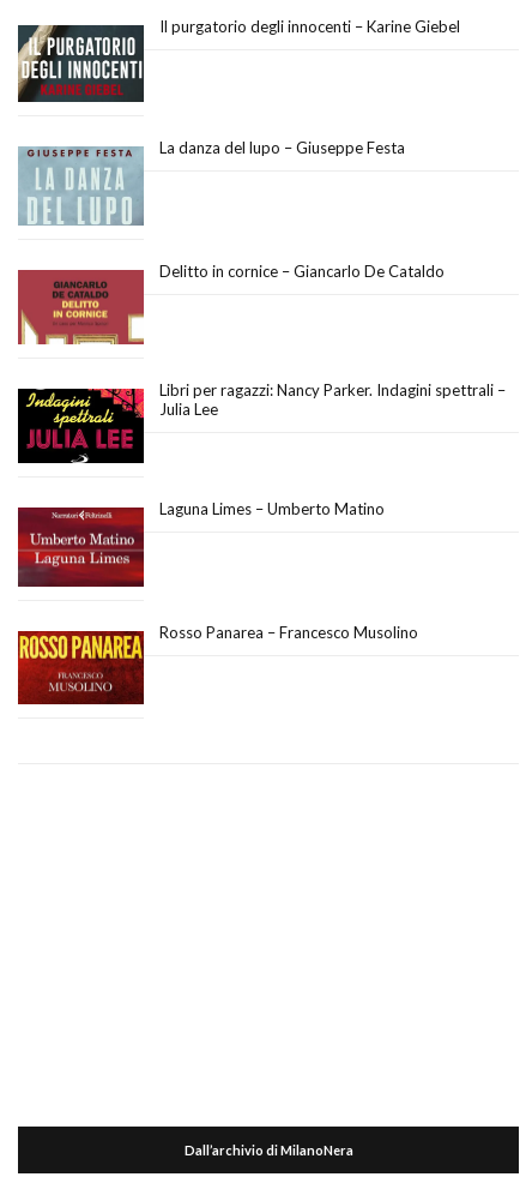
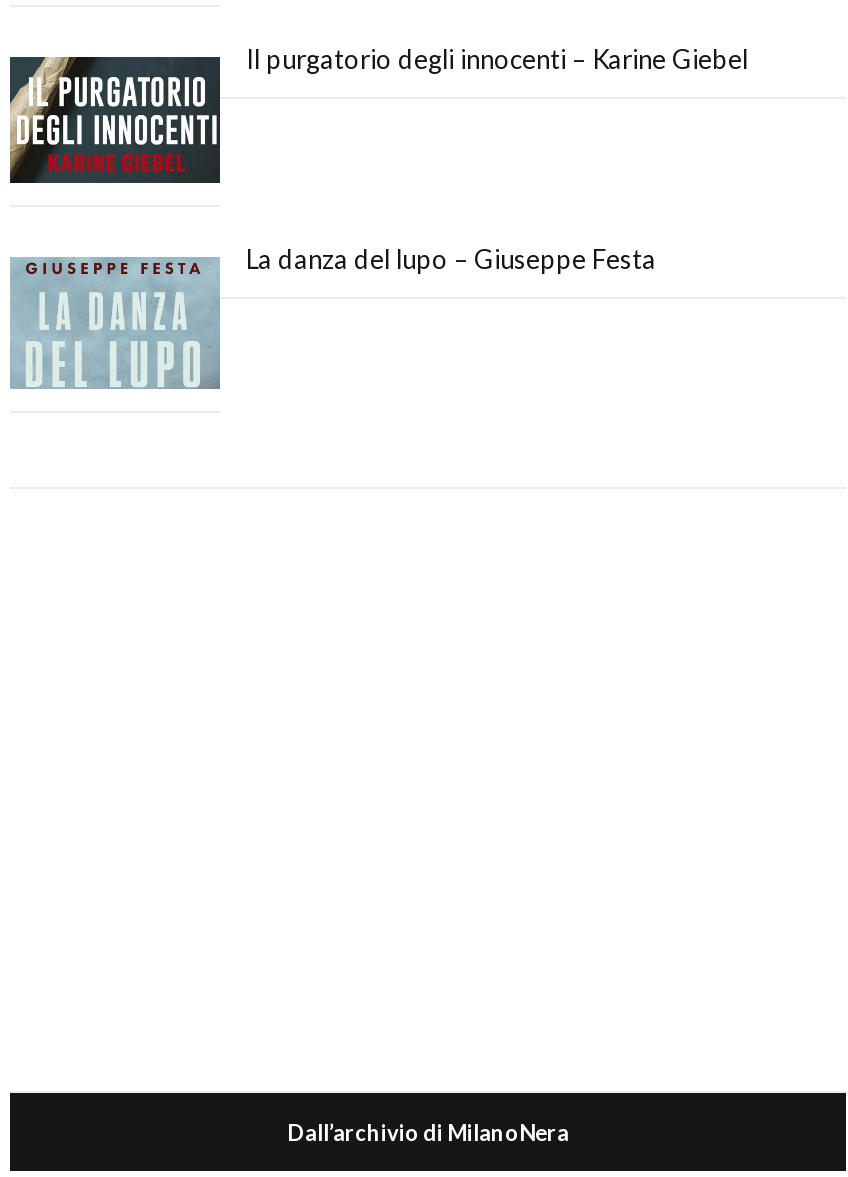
- [image]
- Delitto in cornice – Giancarlo De Cataldo

- [image]
- Libri per ragazzi: Nancy Parker. Indagini spettrali –
- Julia Lee

- [image]
- Laguna Limes – Umberto Matino

- [image]
- Rosso Panarea – Francesco Musolino
